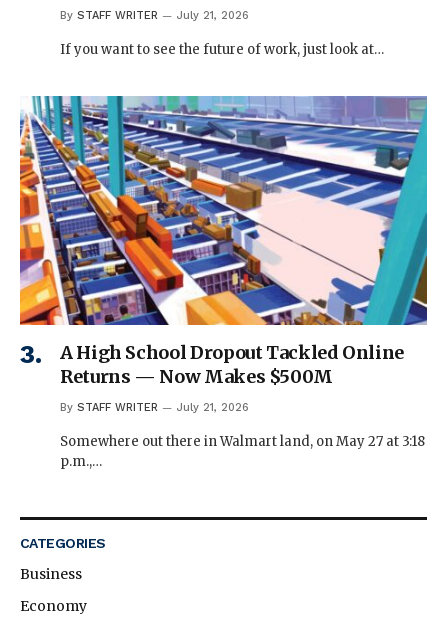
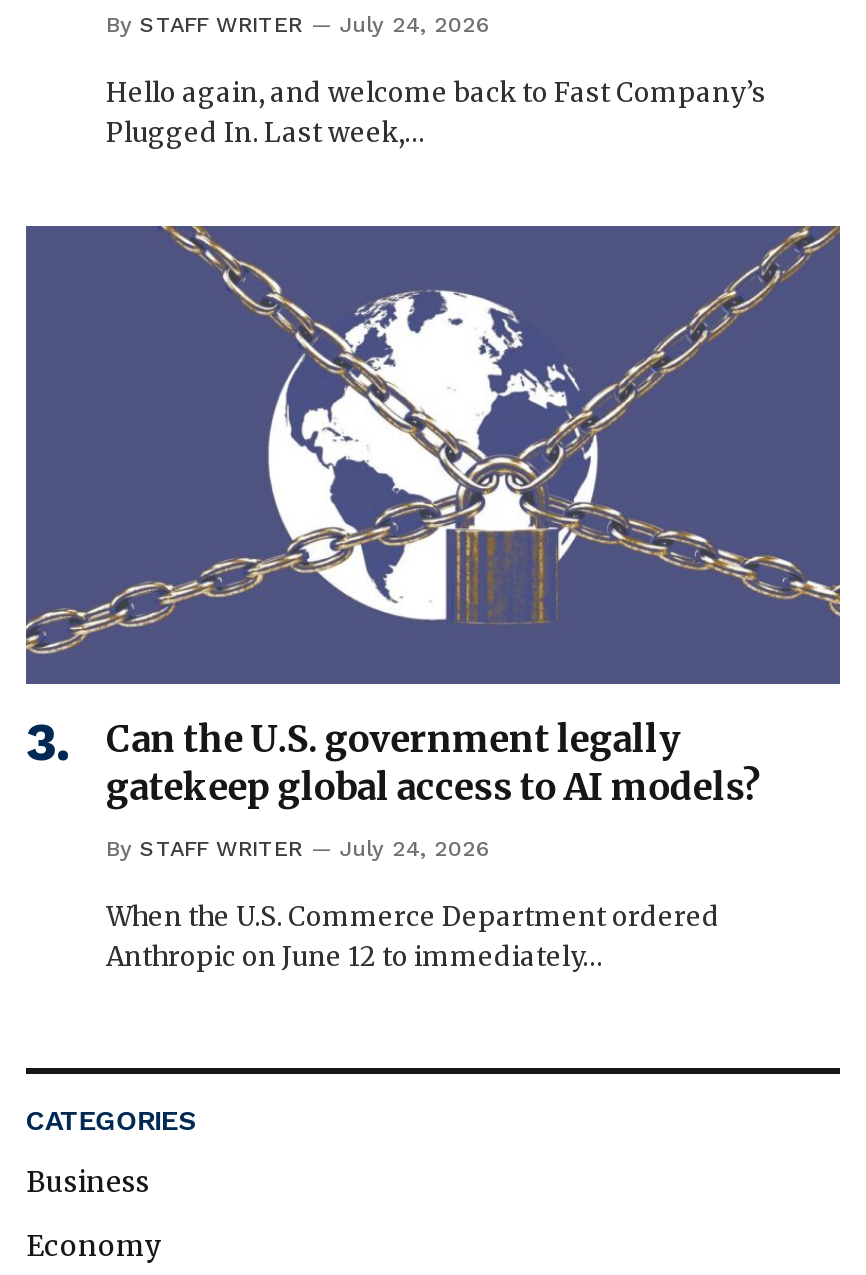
- By STAFF WRITER July 21, 2026
+ By STAFF WRITER July 24, 2026

- If you want to see the future of work, just look at…
+ Hello again, and welcome back to Fast Company’s
+ Plugged In. Last week,…

- [image]
- A High School Dropout Tackled Online
- Returns — Now Makes $500M
+ [image]
+ Can the U.S. government legally
+ gatekeep global access to AI models?

- By STAFF WRITER July 21, 2026
+ By STAFF WRITER July 24, 2026

- Somewhere out there in Walmart land, on May 27 at 3:18
- p.m.,…
+ When the U.S. Commerce Department ordered
+ Anthropic on June 12 to immediately…
